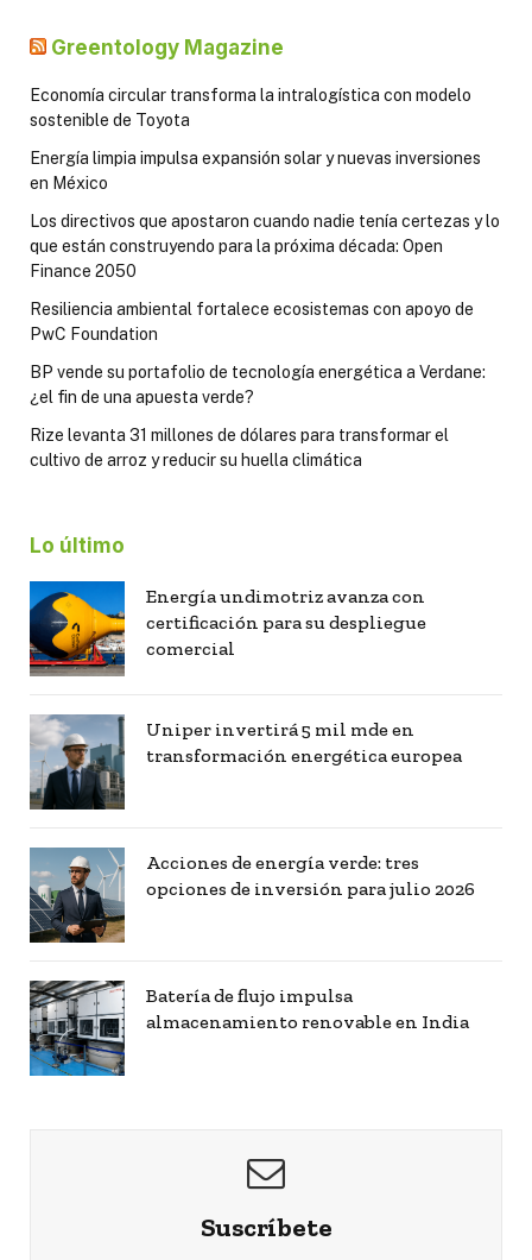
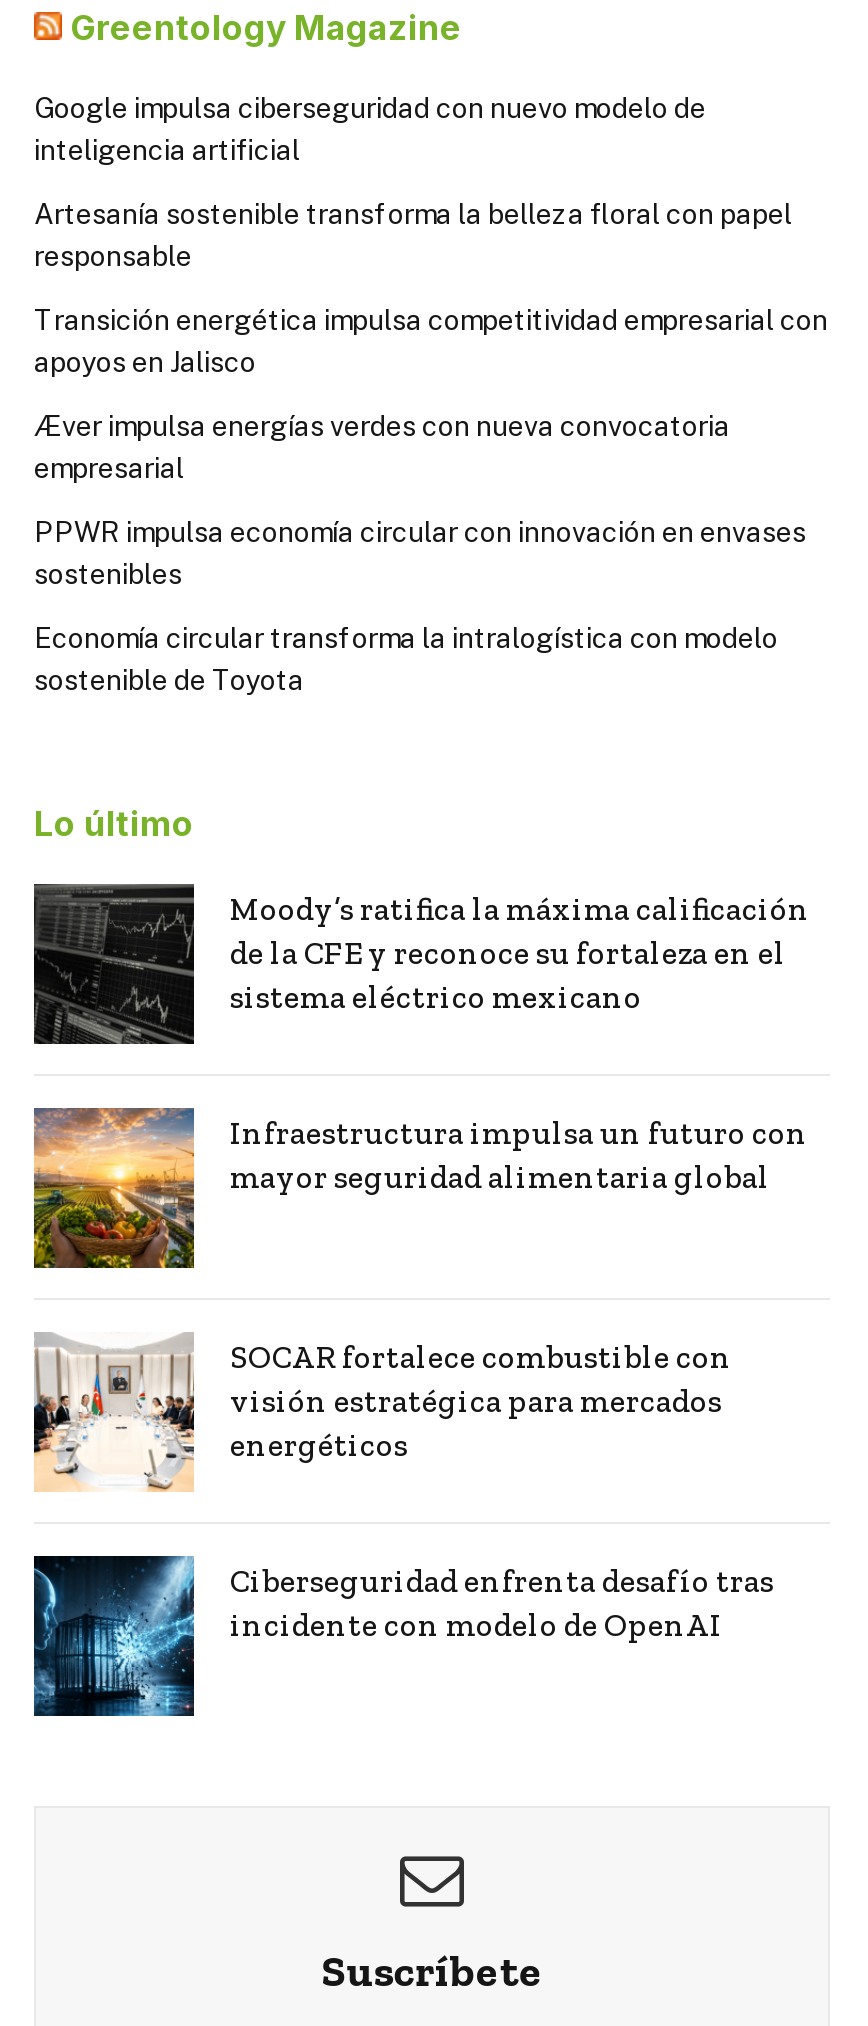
+ Google impulsa ciberseguridad con nuevo modelo de
+ inteligencia artificial
+ Artesanía sostenible transforma la belleza floral con papel
+ responsable
+ Transición energética impulsa competitividad empresarial con
+ apoyos en Jalisco
+ Æver impulsa energías verdes con nueva convocatoria
+ empresarial
+ PPWR impulsa economía circular con innovación en envases
+ sostenibles

moved down: Economía circular transforma la intralogística con modelo | sostenible de Toyota

- Energía limpia impulsa expansión solar y nuevas inversiones
- en México
- Los directivos que apostaron cuando nadie tenía certezas y lo
- que están construyendo para la próxima década: Open
- Finance 2050
- Resiliencia ambiental fortalece ecosistemas con apoyo de
- PwC Foundation
- BP vende su portafolio de tecnología energética a Verdane:
- ¿el fin de una apuesta verde?
- Rize levanta 31 millones de dólares para transformar el
- cultivo de arroz y reducir su huella climática

- [image]
- Energía undimotriz avanza con
- certificación para su despliegue
- comercial
+ [image]
+ Moody’s ratifica la máxima calificación
+ de la CFE y reconoce su fortaleza en el
+ sistema eléctrico mexicano

- [image]
- Uniper invertirá 5 mil mde en
- transformación energética europea
+ [image]
+ Infraestructura impulsa un futuro con
+ mayor seguridad alimentaria global

- [image]
- Acciones de energía verde: tres
- opciones de inversión para julio 2026
+ [image]
+ SOCAR fortalece combustible con
+ visión estratégica para mercados
+ energéticos

- [image]
- Batería de flujo impulsa
- almacenamiento renovable en India
+ [image]
+ Ciberseguridad enfrenta desafío tras
+ incidente con modelo de OpenAI
